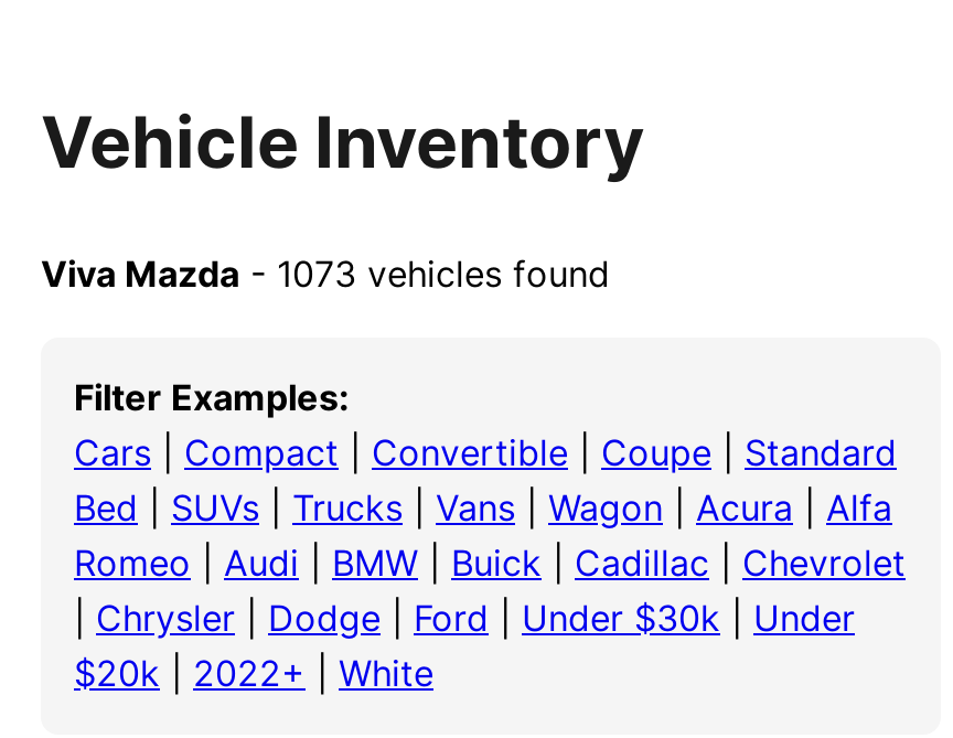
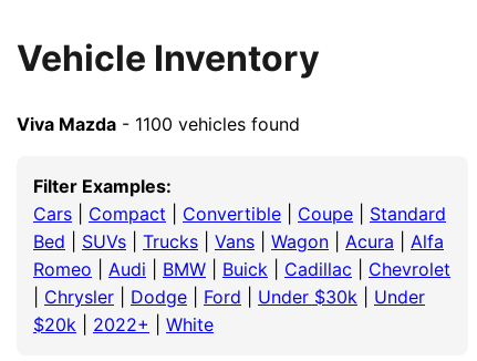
- Viva Mazda - 1073 vehicles found
+ Viva Mazda - 1100 vehicles found
